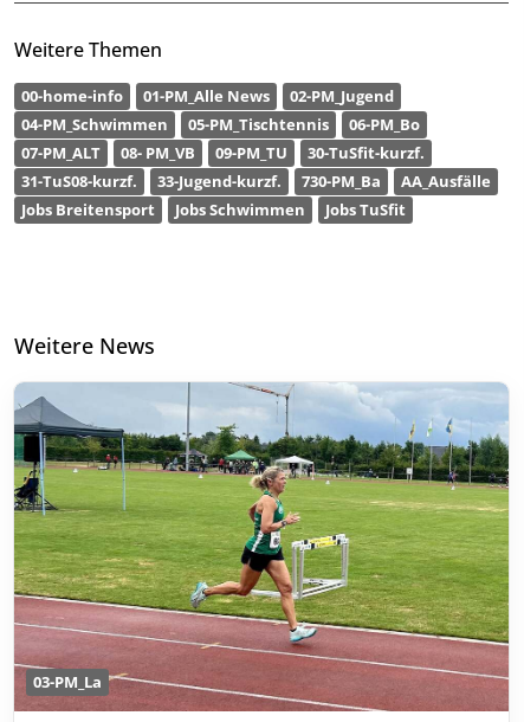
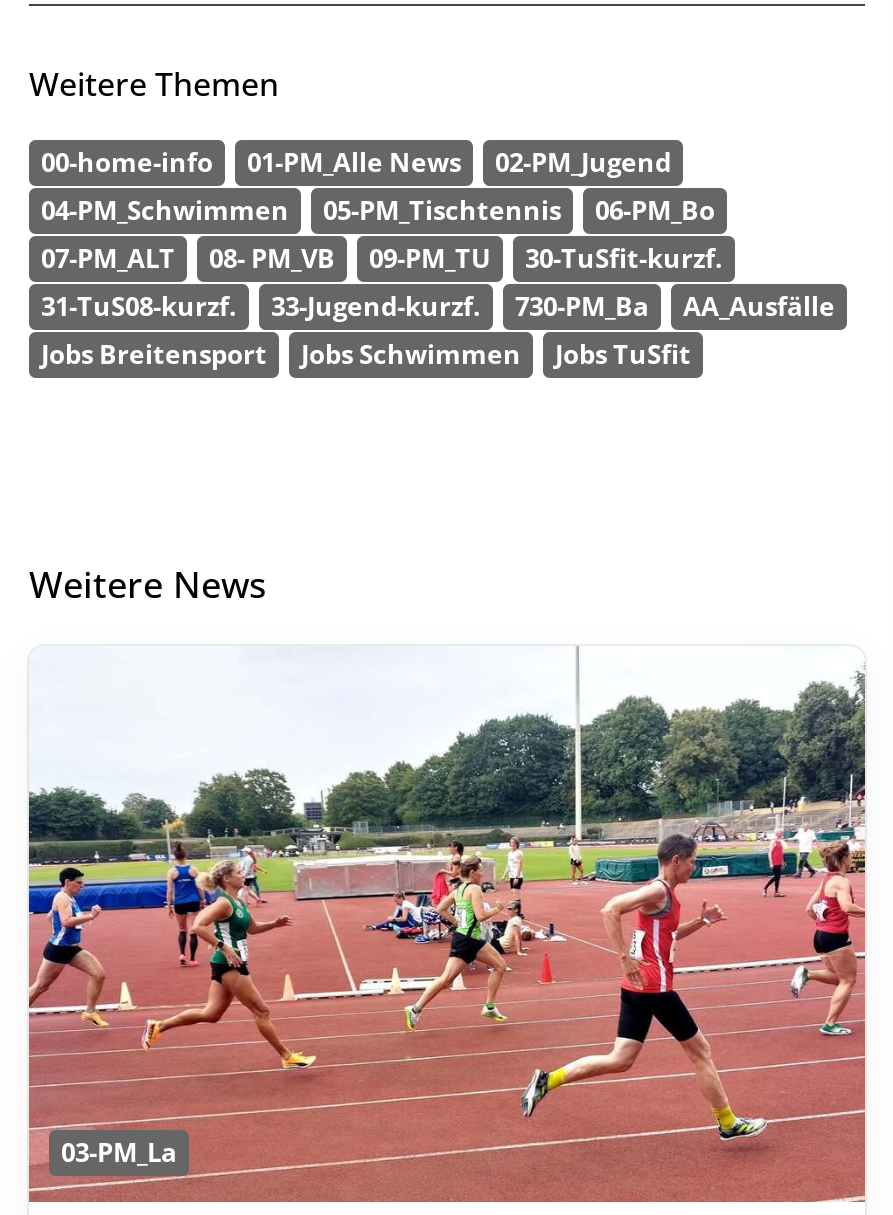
- [image]
+ [image]
